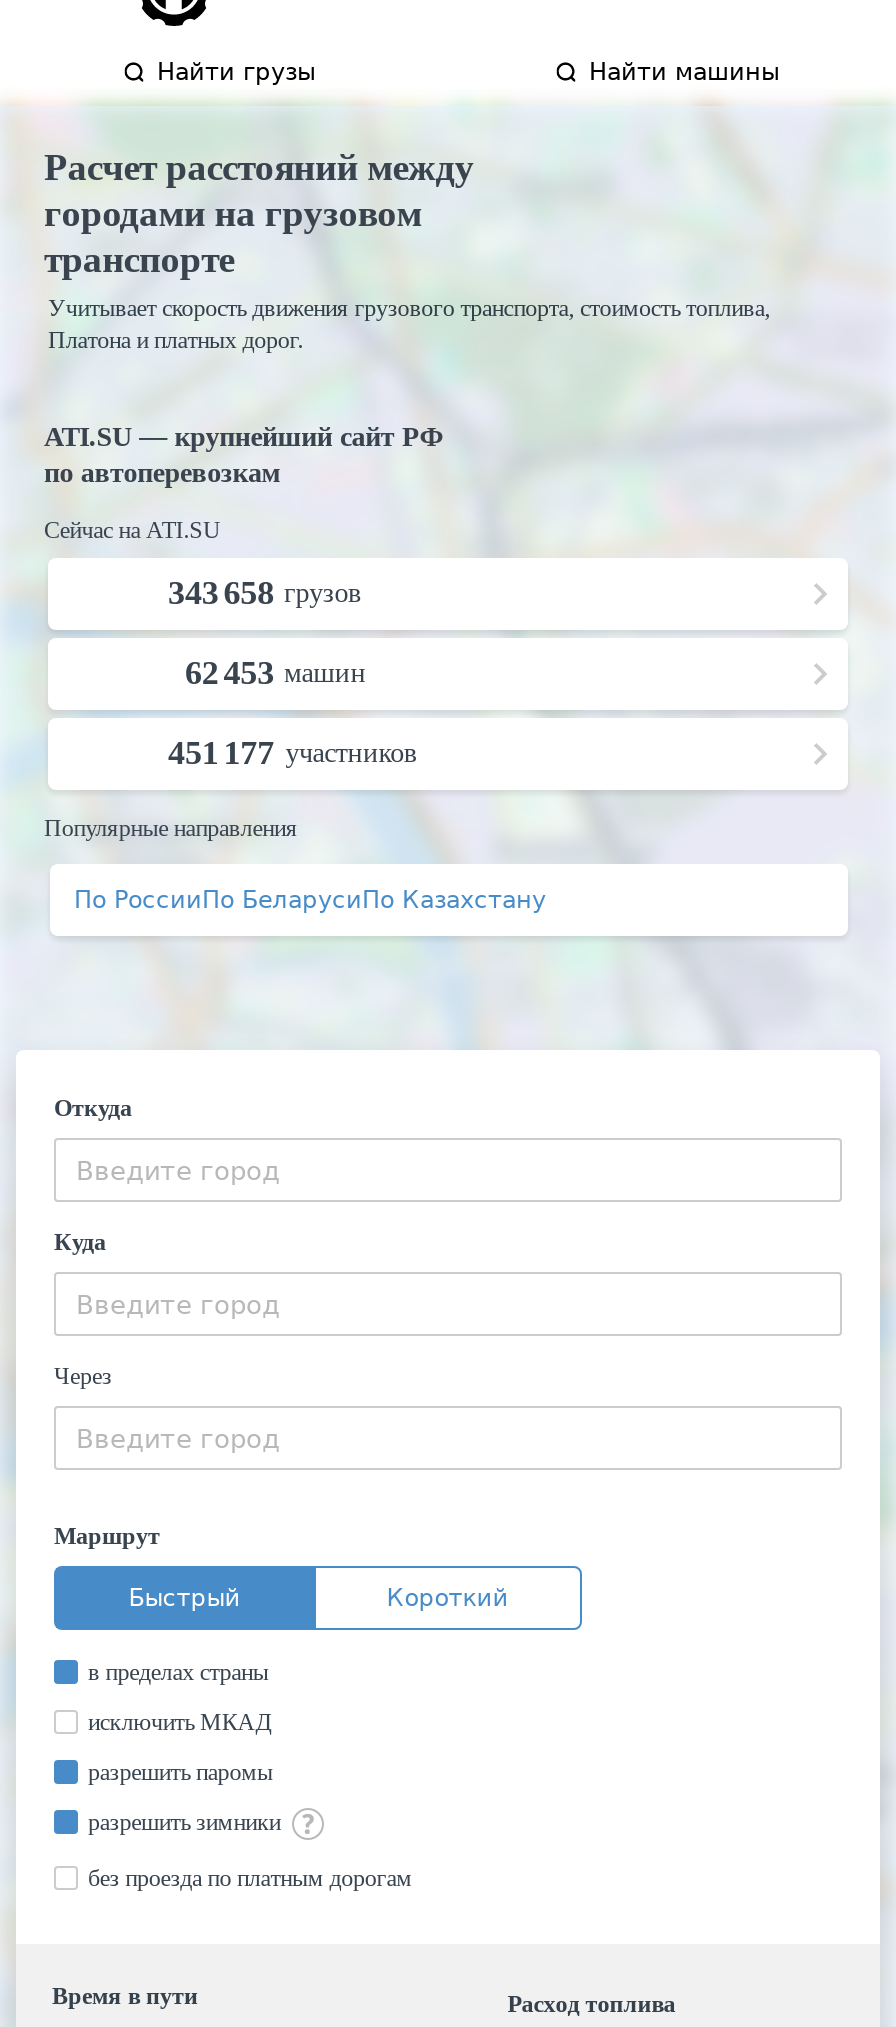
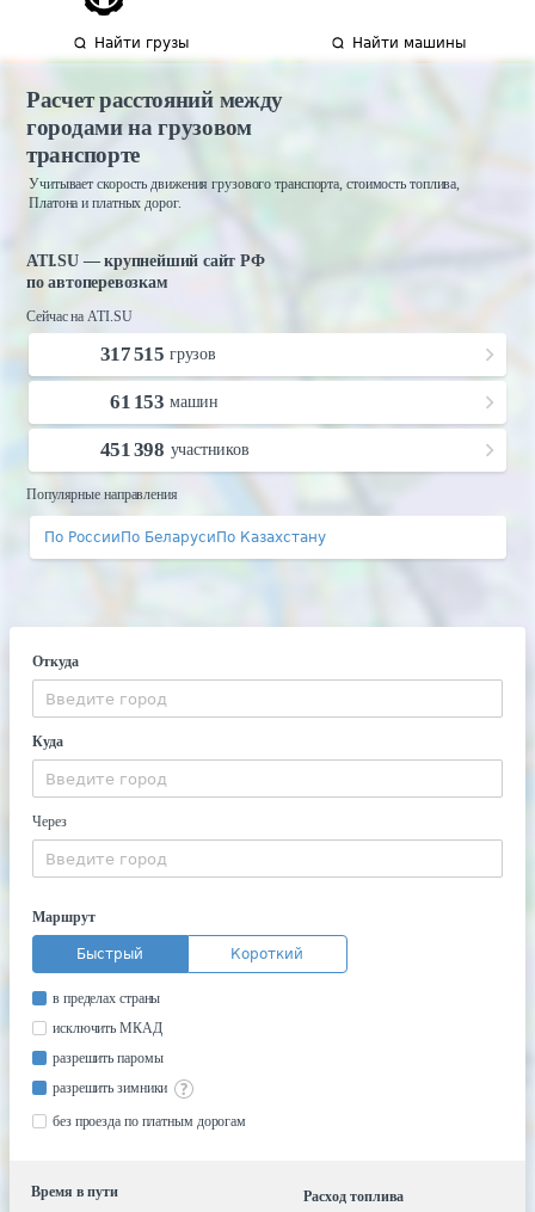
- 343 658 грузов
+ 317 515 грузов

- 62 453 машин
+ 61 153 машин

- 451 177 участников
+ 451 398 участников
